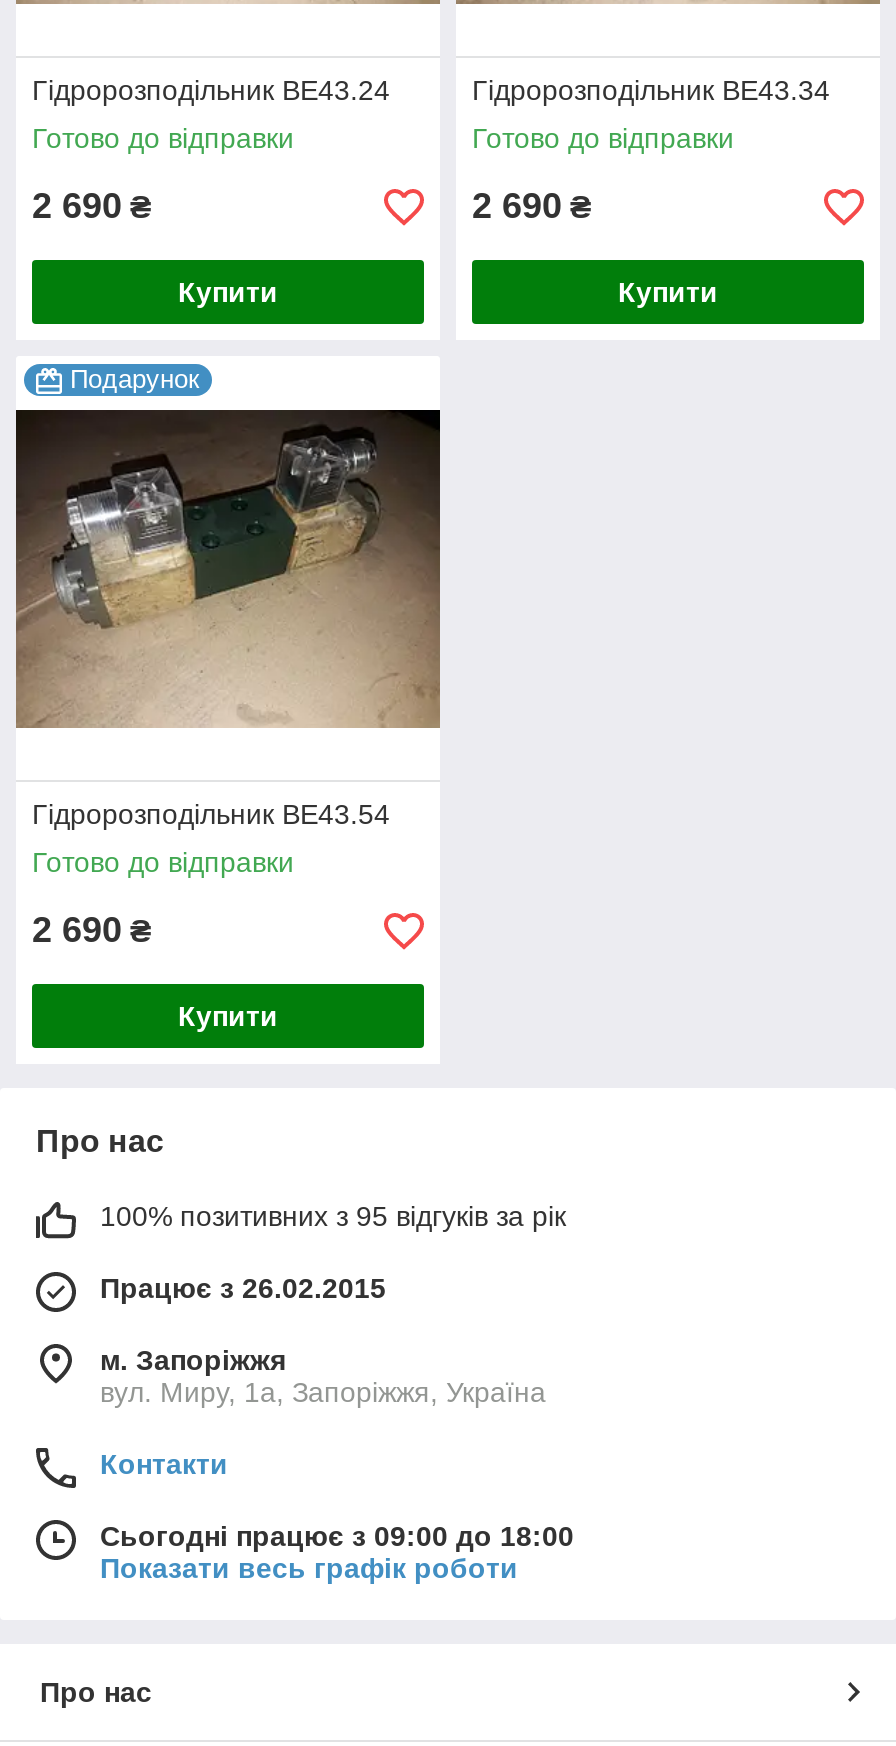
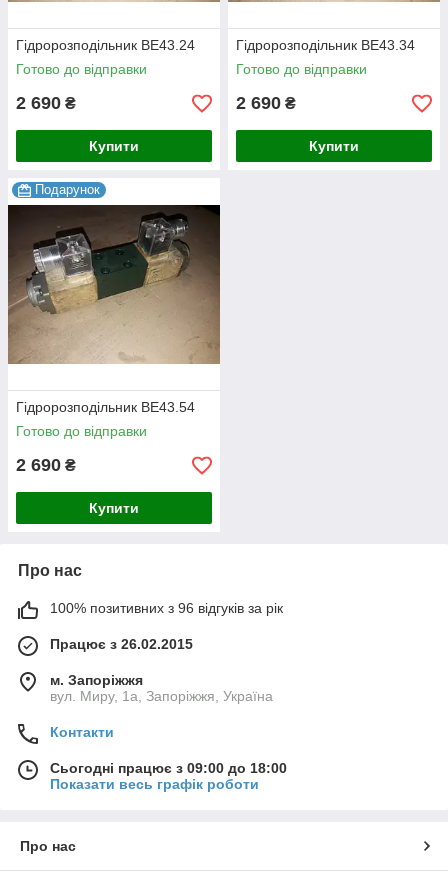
- 100% позитивних з 95 відгуків за рік
+ 100% позитивних з 96 відгуків за рік
